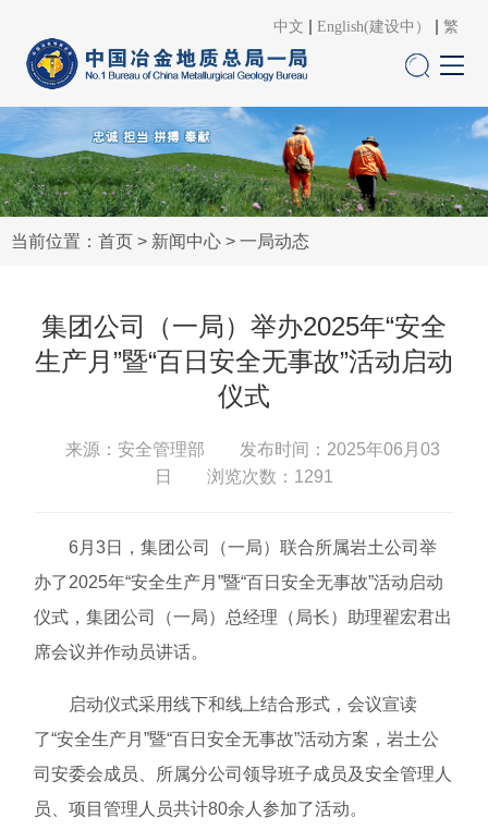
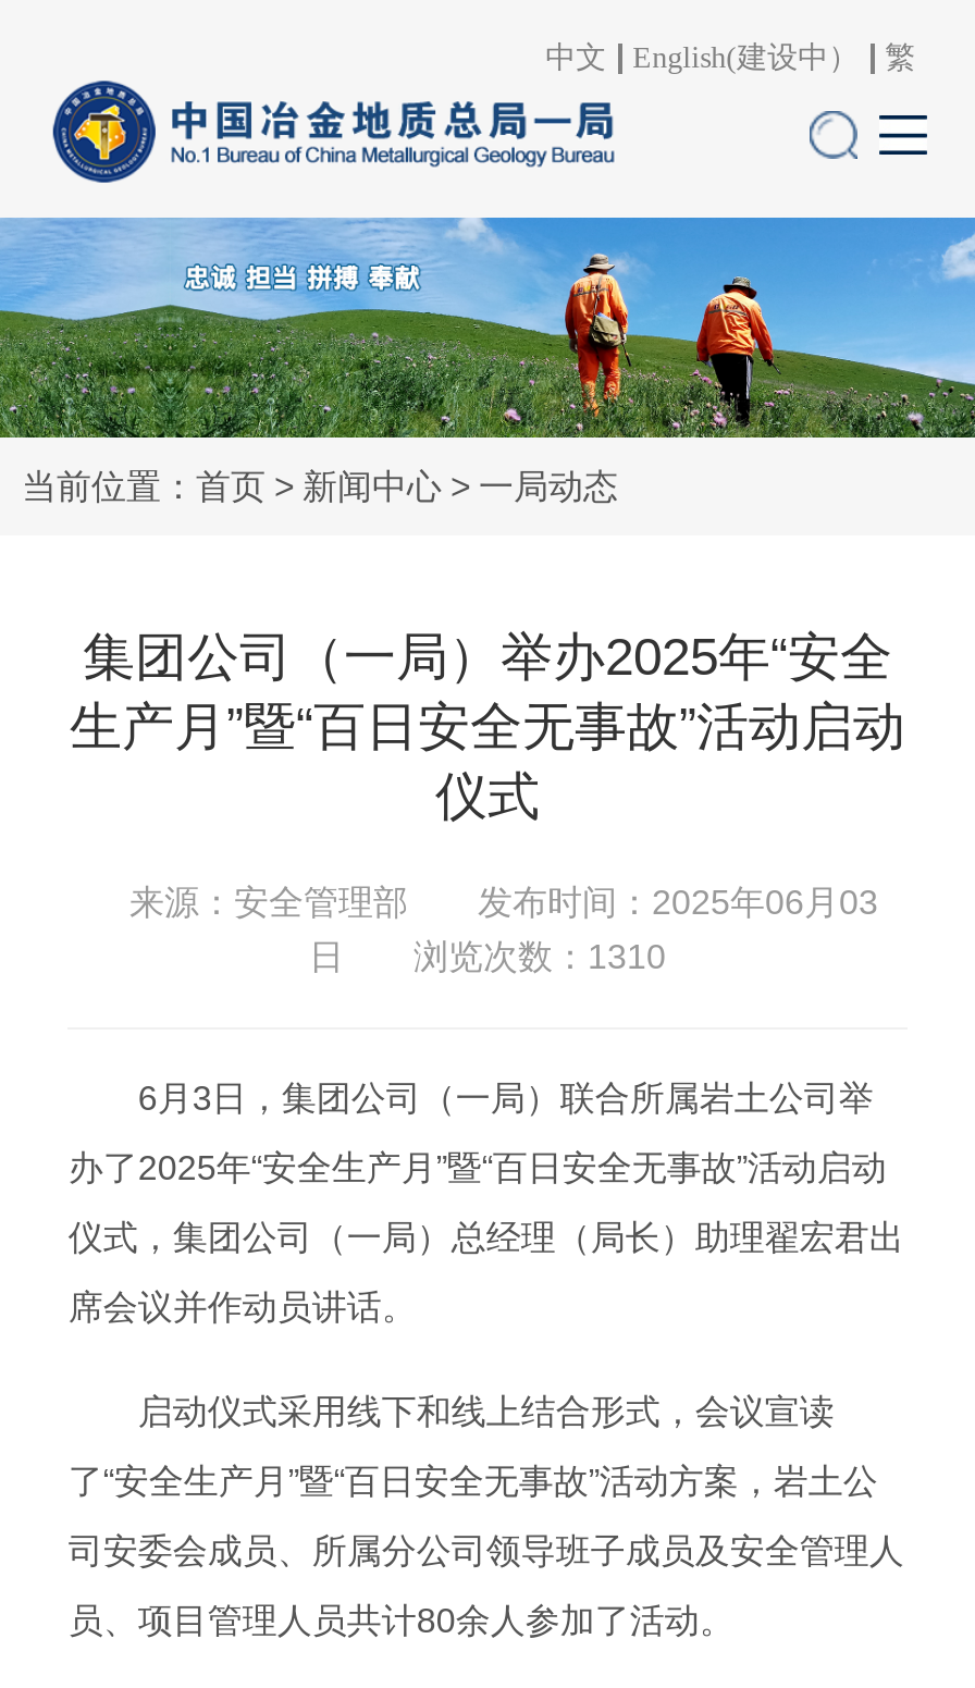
- 日 浏览次数：1291
+ 日 浏览次数：1310
